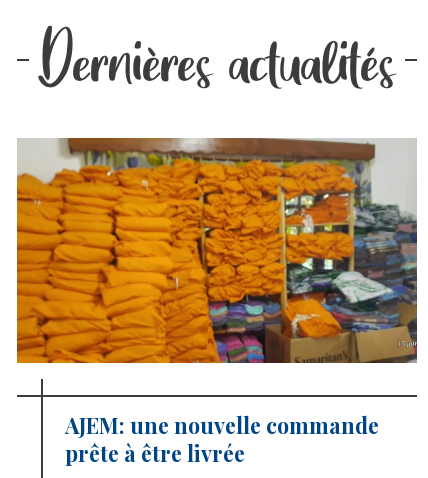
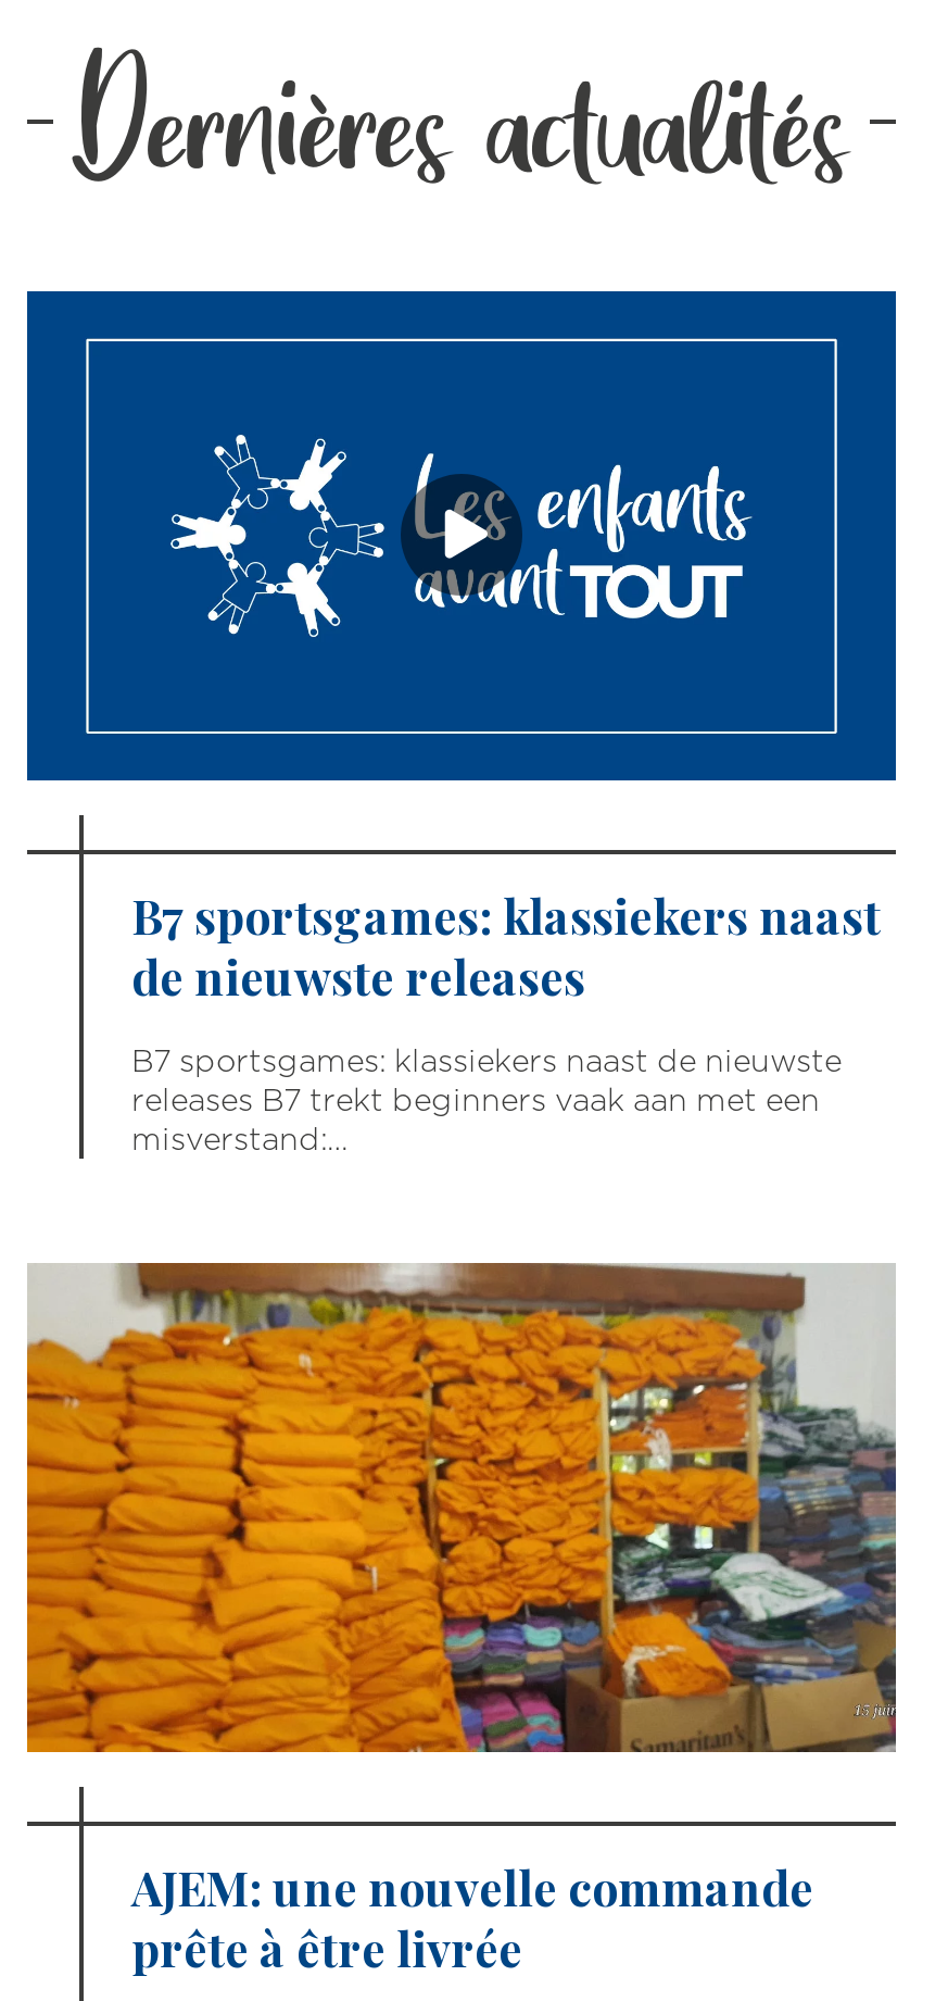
+ [image]

+ B7 sportsgames: klassiekers naast
+ de nieuwste releases
+ B7 sportsgames: klassiekers naast de nieuwste
+ releases B7 trekt beginners vaak aan met een
+ misverstand:…
